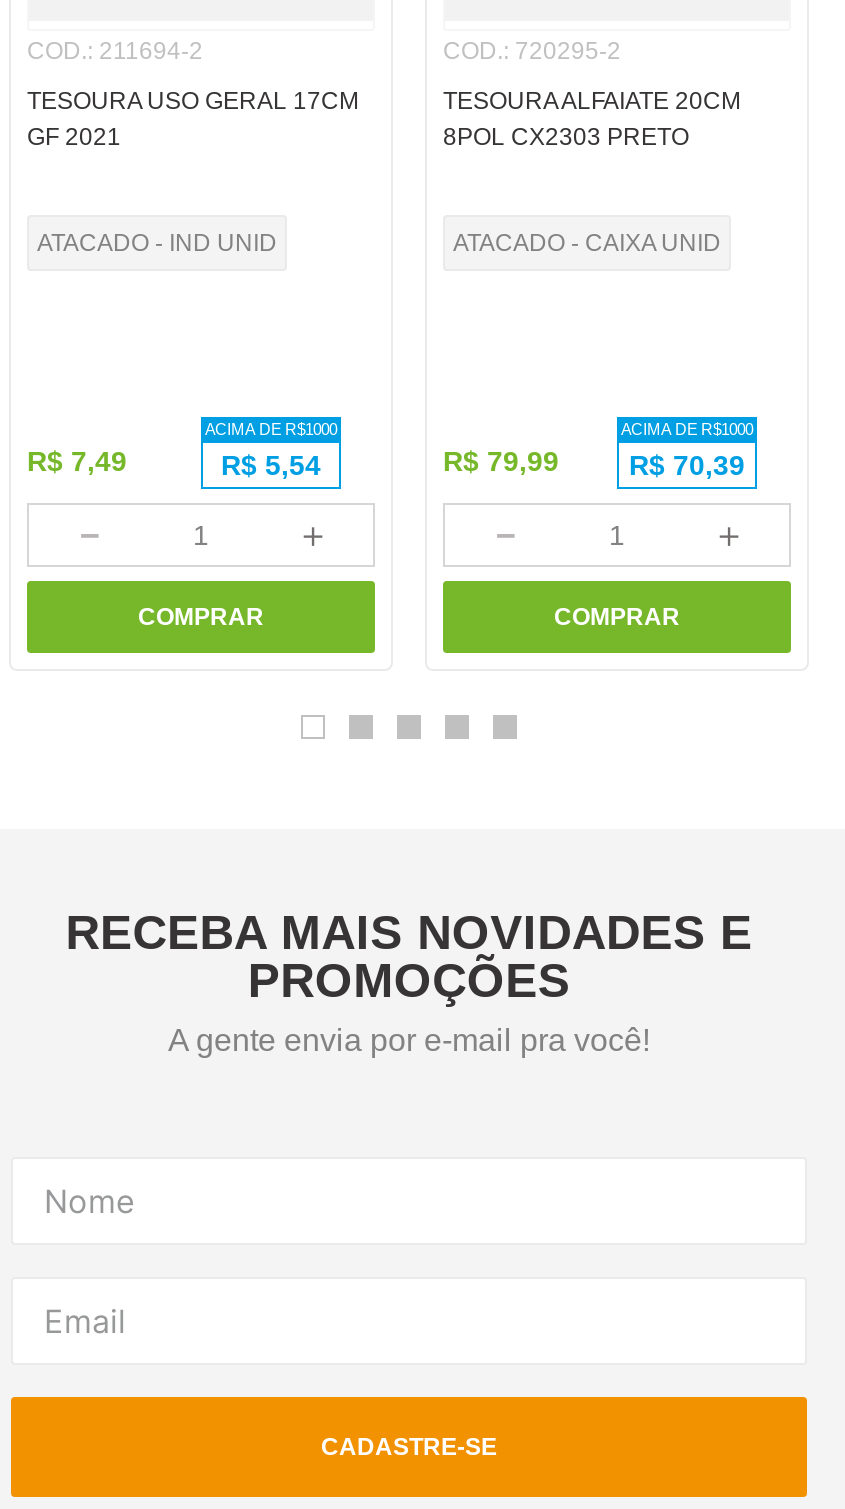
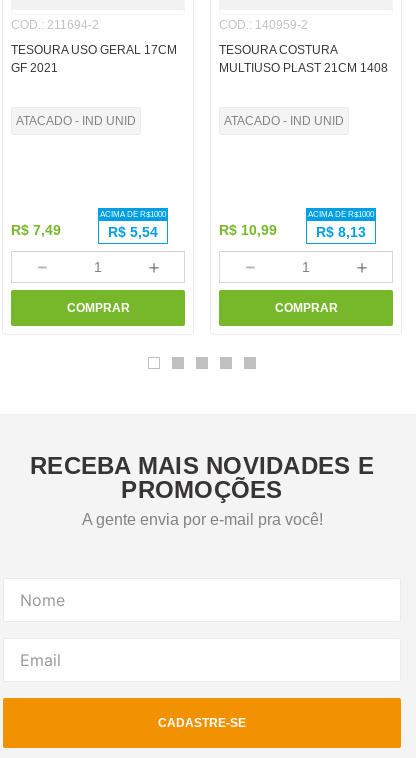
- COD.: 720295-2
+ COD.: 140959-2

- TESOURA ALFAIATE 20CM
- 8POL CX2303 PRETO
+ TESOURA COSTURA
+ MULTIUSO PLAST 21CM 1408

- ATACADO - CAIXA UNID
+ ATACADO - IND UNID

- R$ 79,99
+ R$ 10,99

- R$70,39
+ R$8,13
